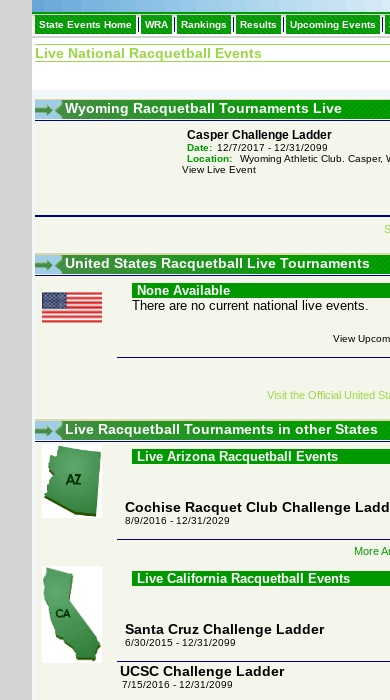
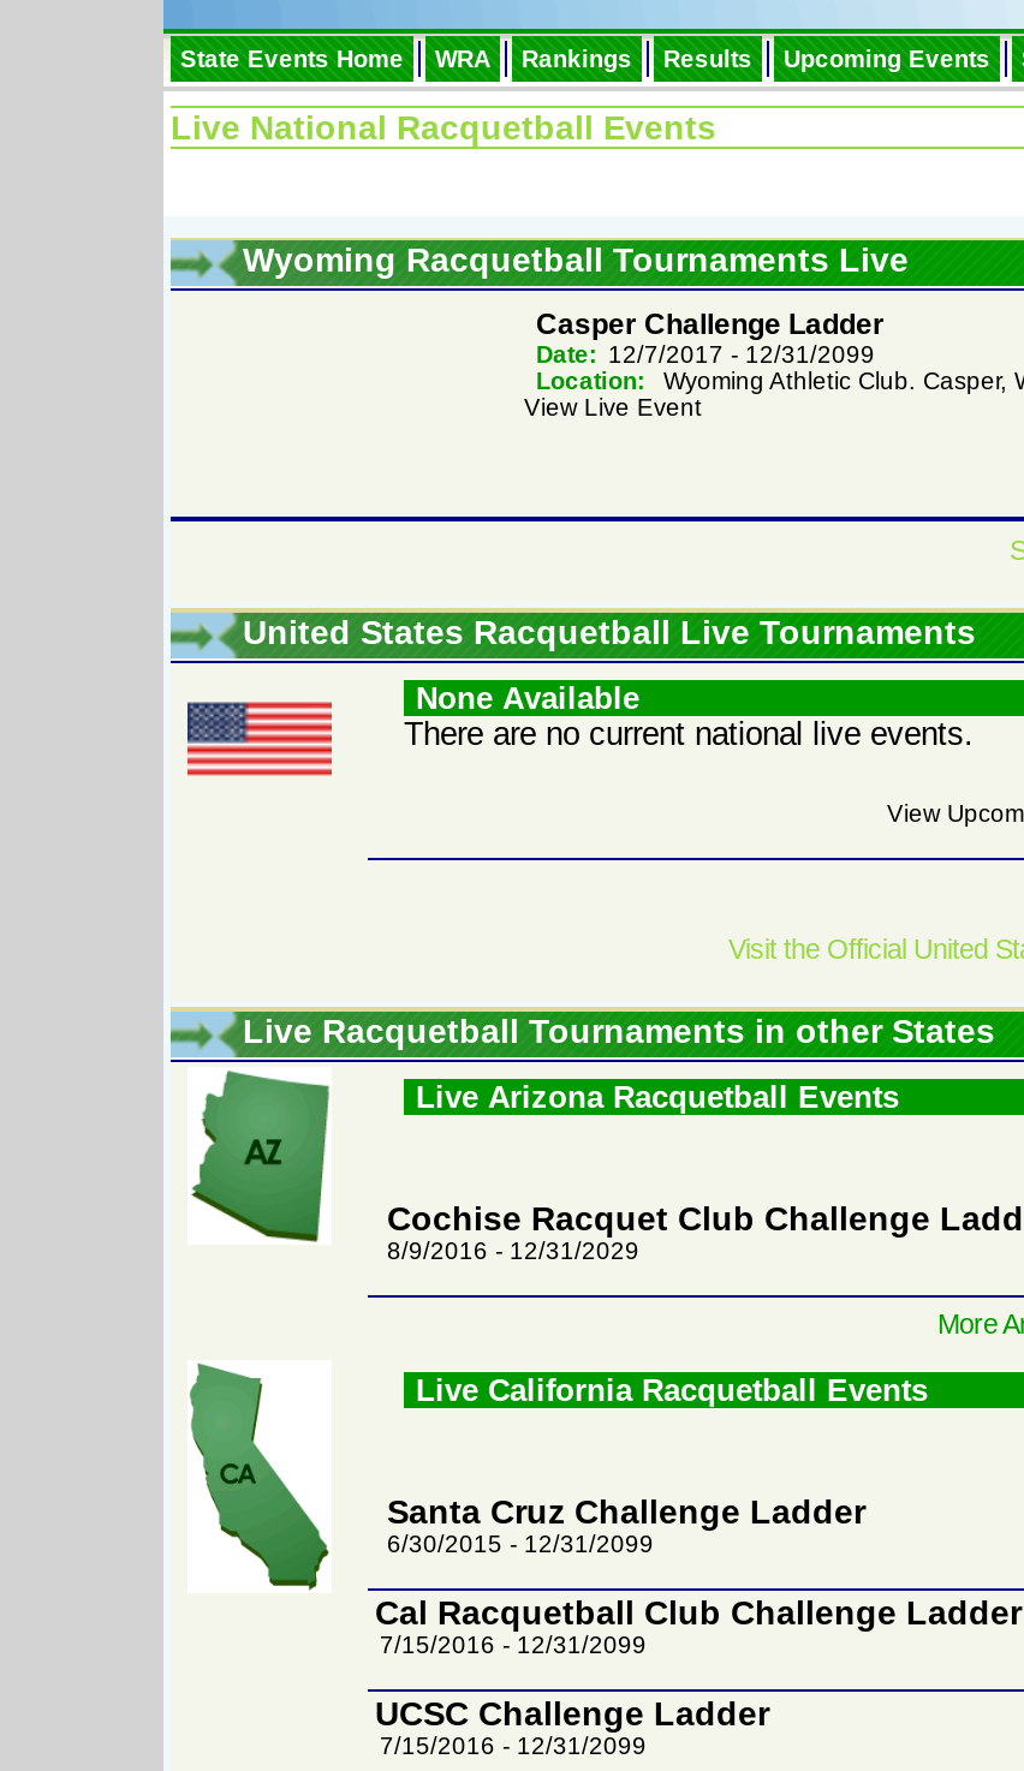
+ Cal Racquetball Club Challenge Ladder
+ 7/15/2016 - 12/31/2099
